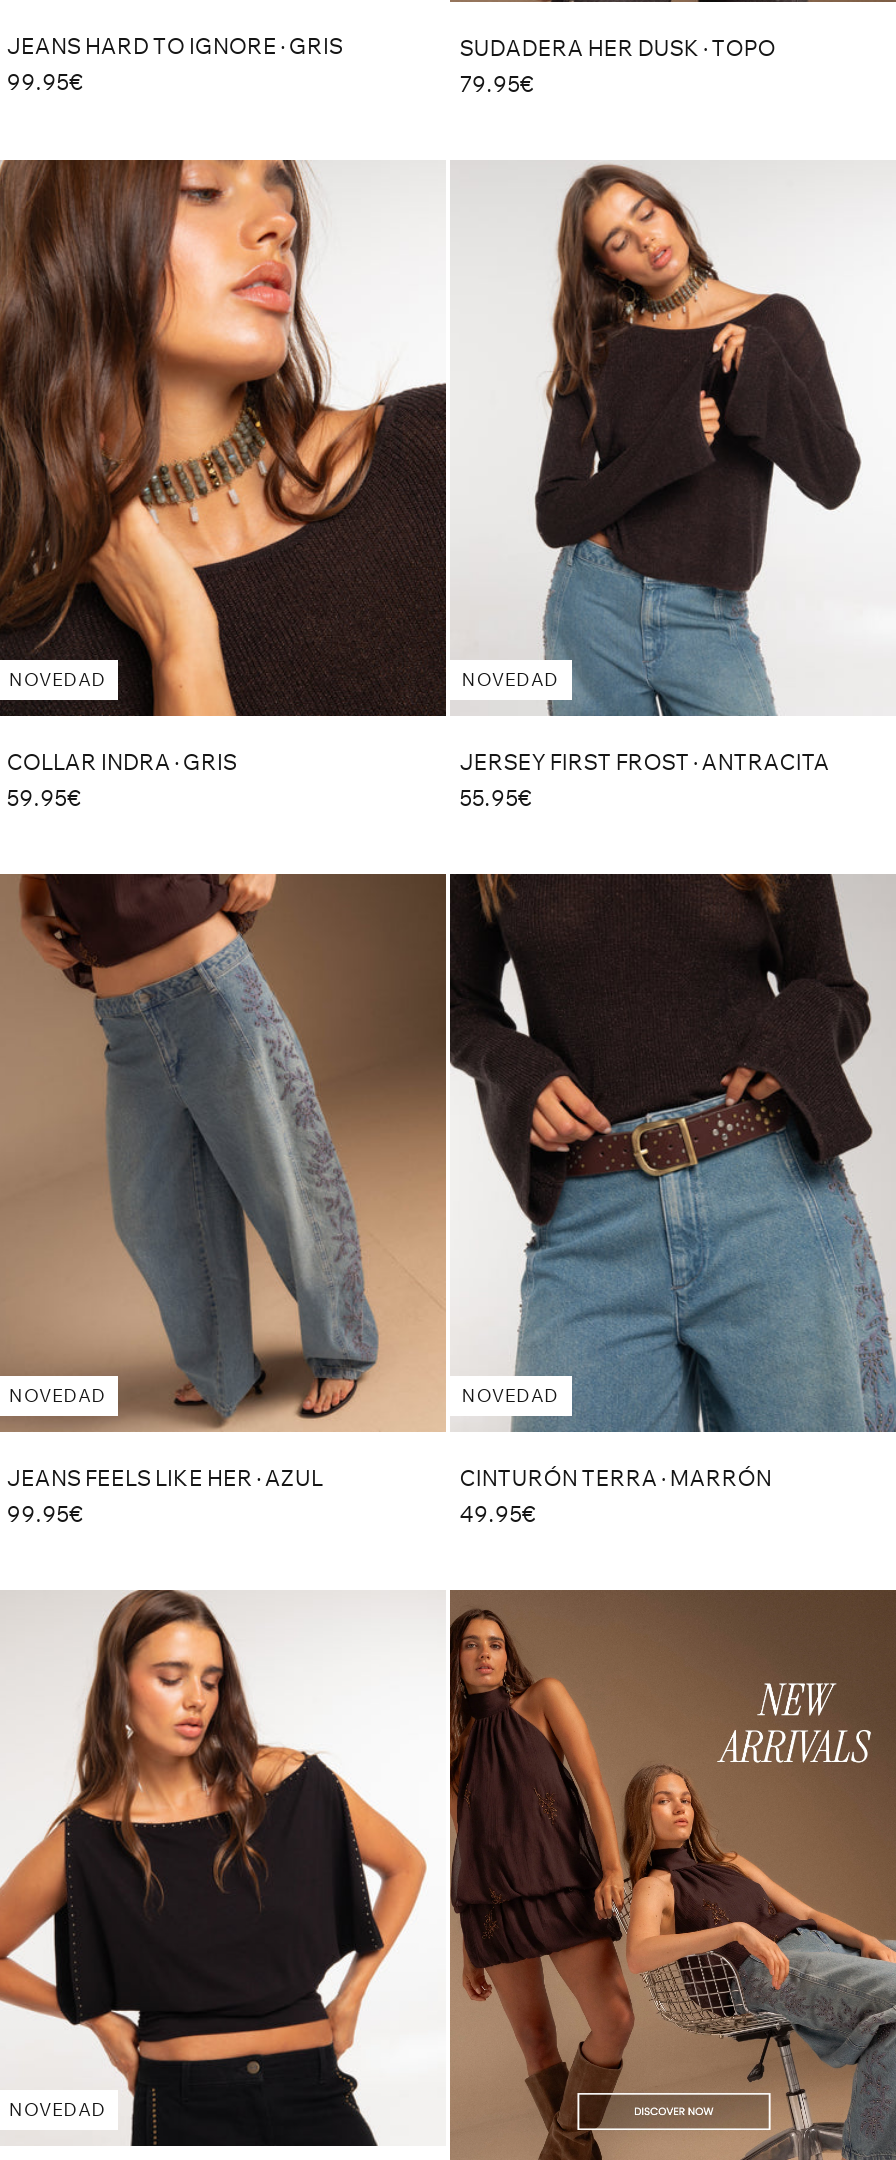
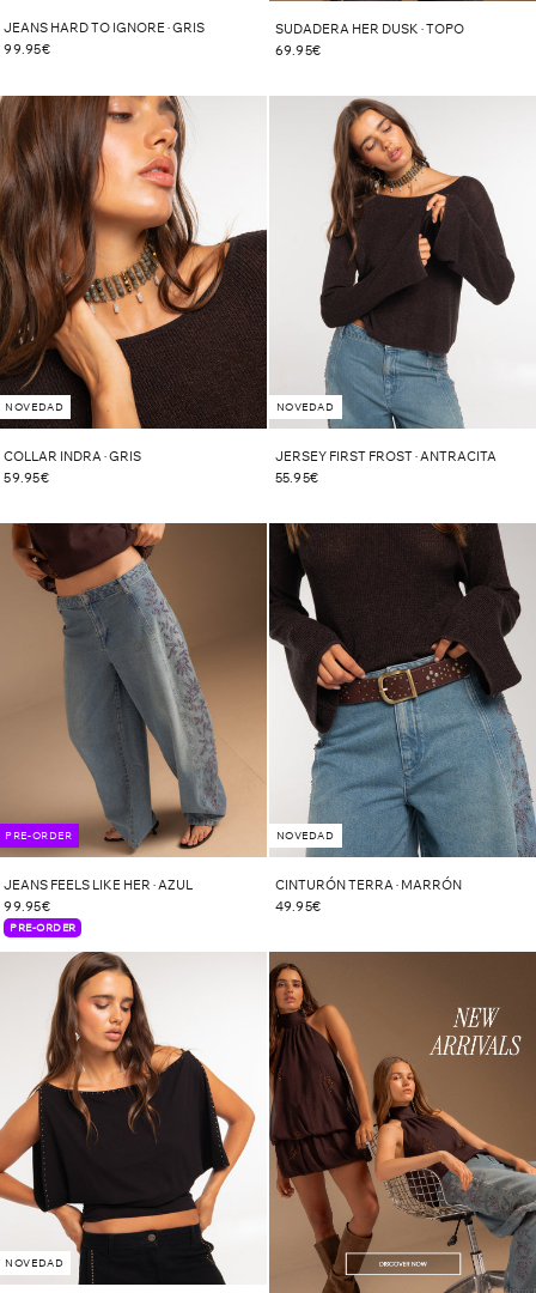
- 79.95€
+ 69.95€

- NOVEDAD
+ PRE-ORDER

+ PRE-ORDER
